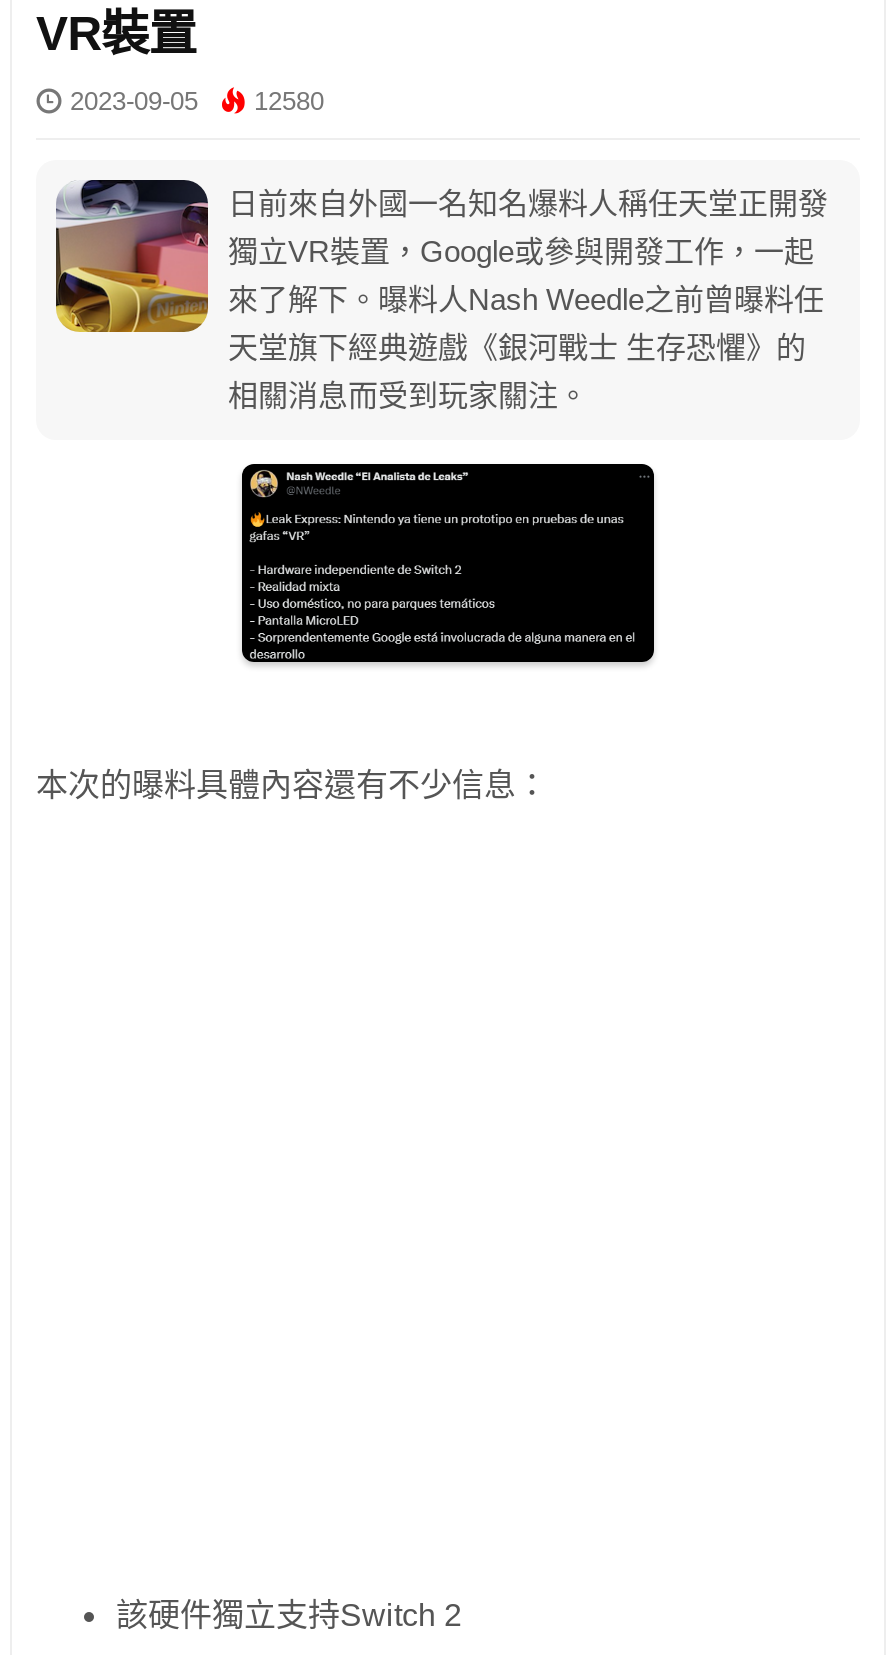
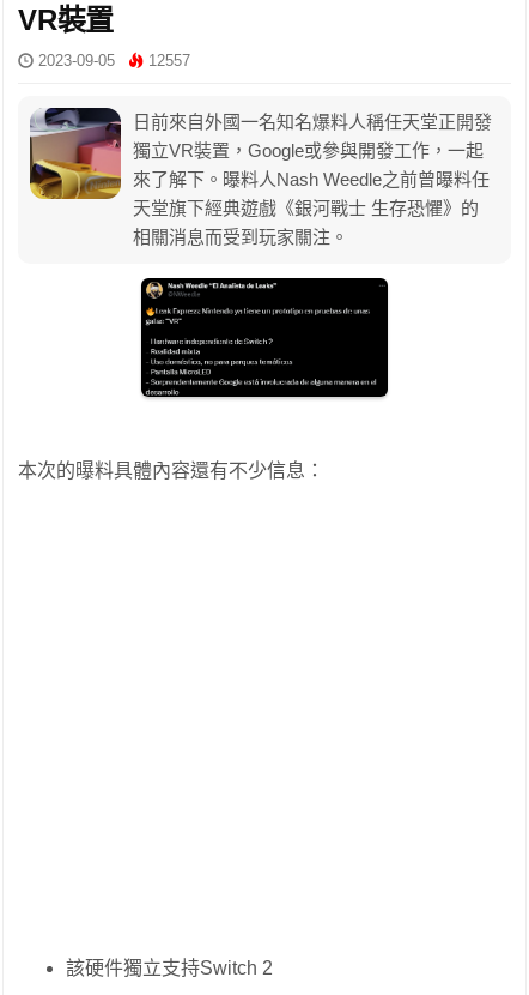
- 2023-09-05 12580
+ 2023-09-05 12557
